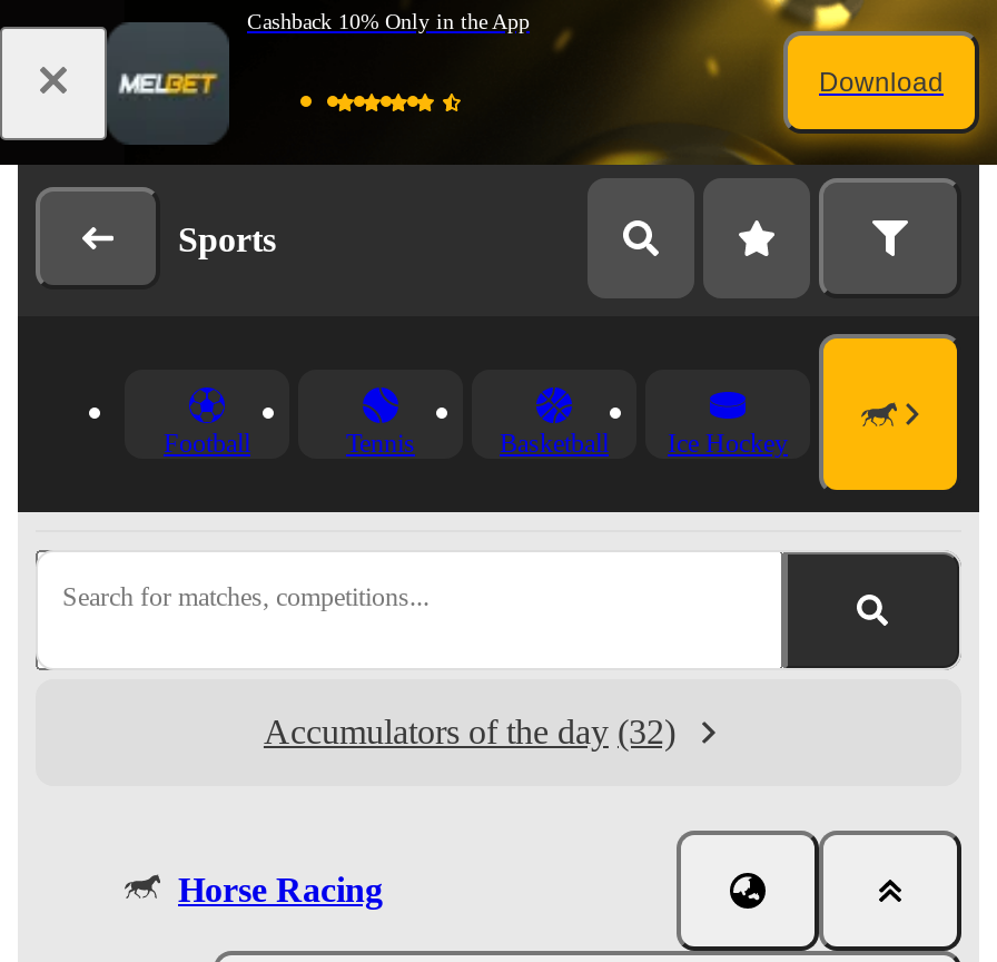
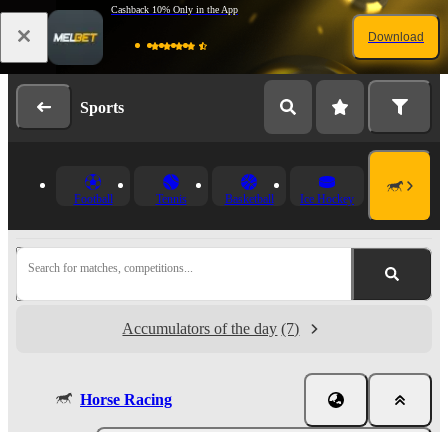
- Accumulators of the day (32)
+ Accumulators of the day (7)
